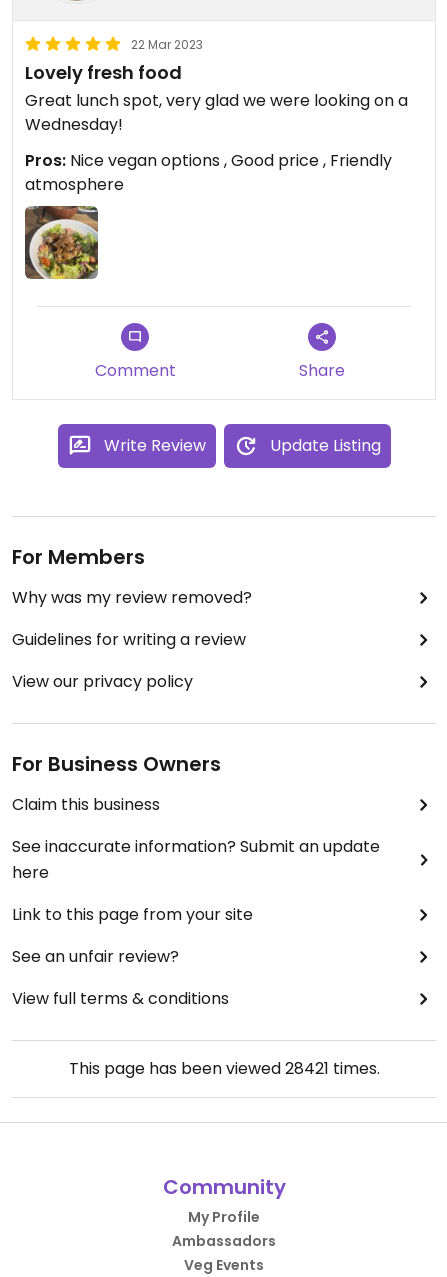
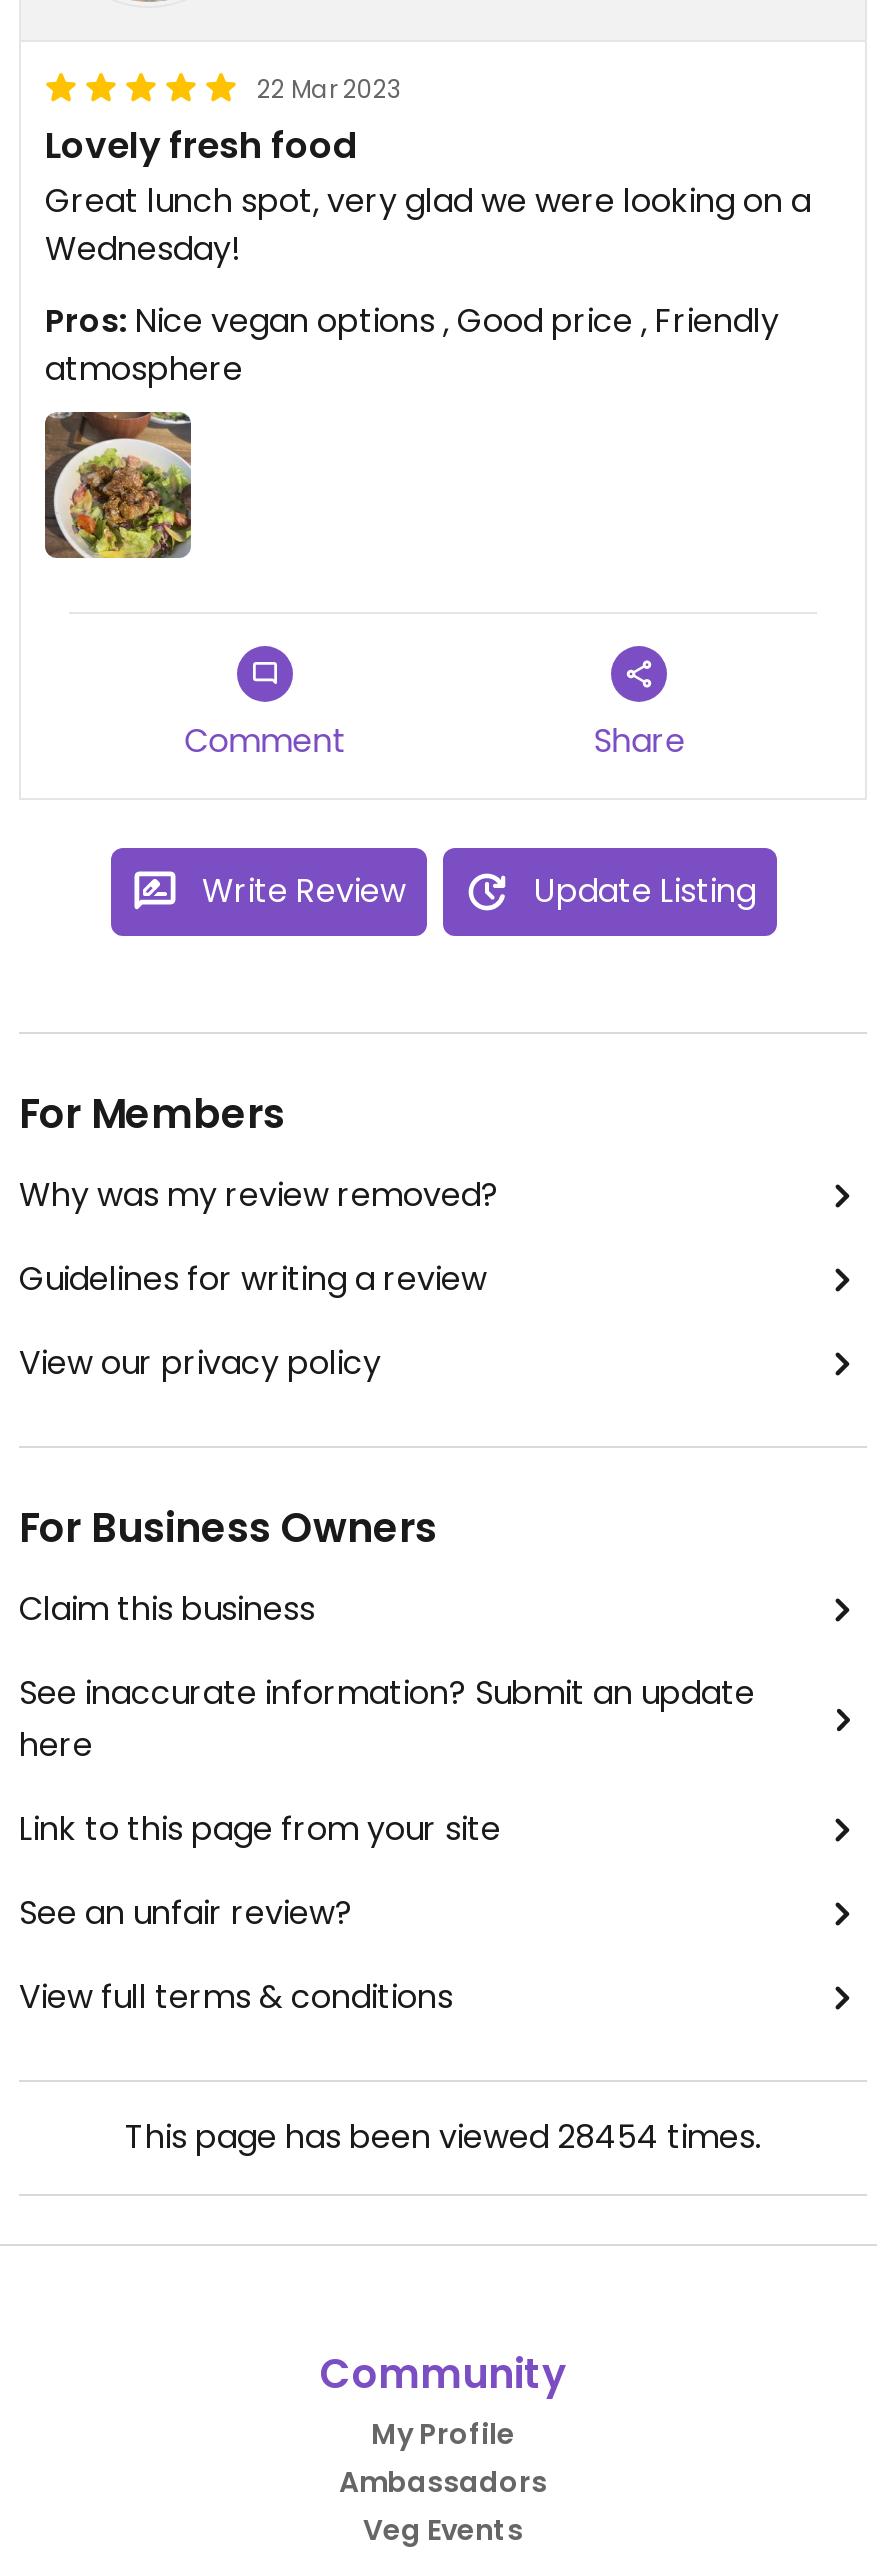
- This page has been viewed 28421 times.
+ This page has been viewed 28454 times.
